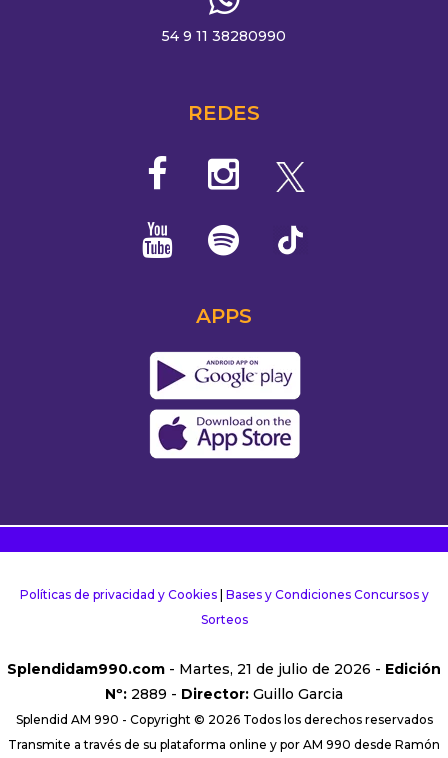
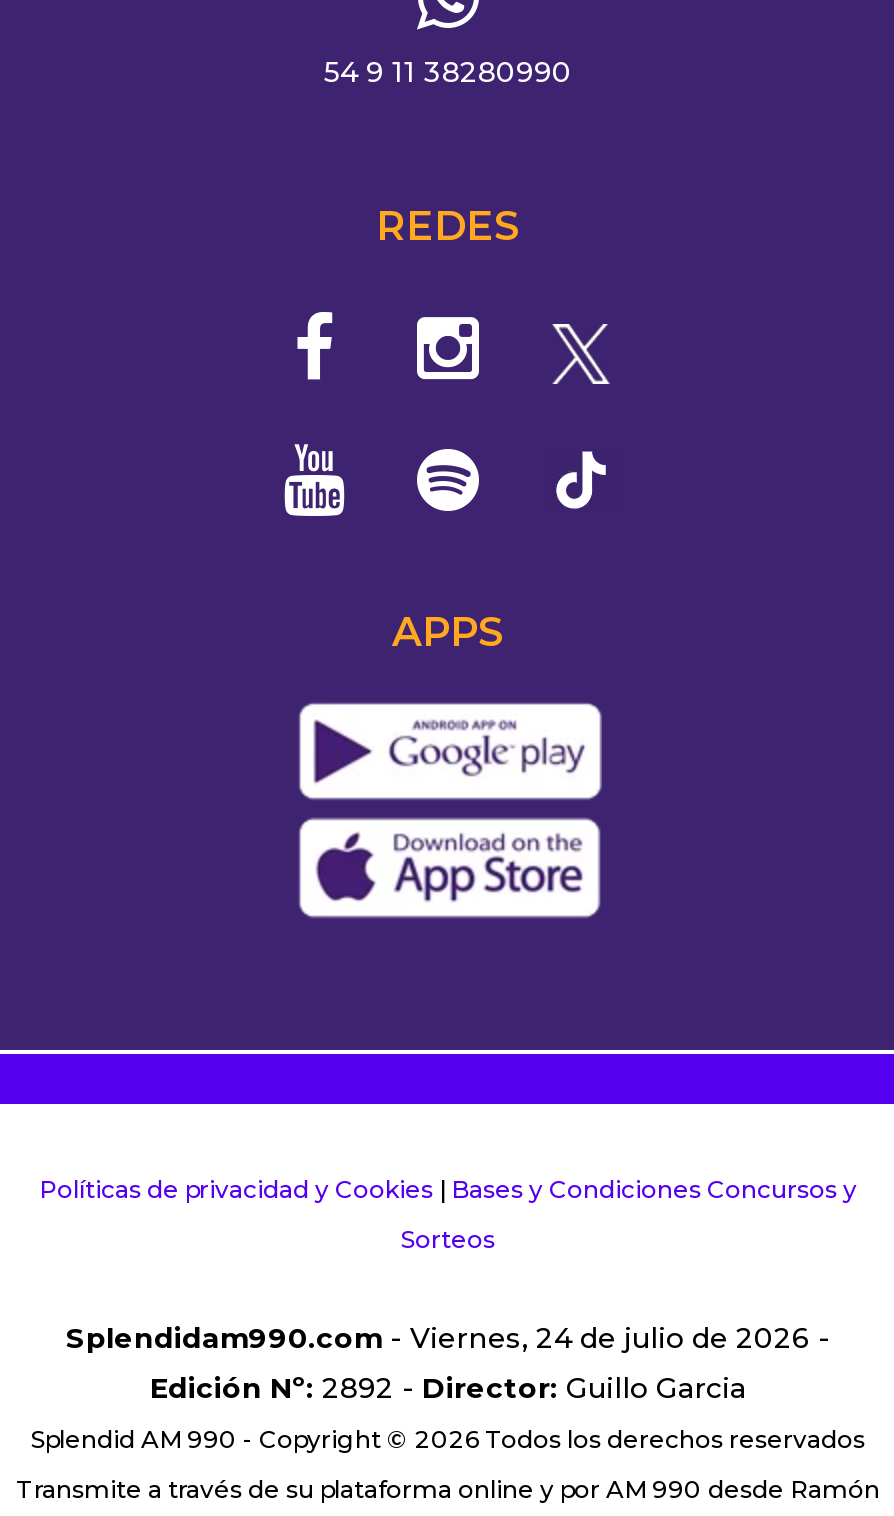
- Splendidam990.com - Martes, 21 de julio de 2026 - Edición
- Nº: 2889 - Director: Guillo Garcia
+ Splendidam990.com - Viernes, 24 de julio de 2026 -
+ Edición Nº: 2892 - Director: Guillo Garcia
